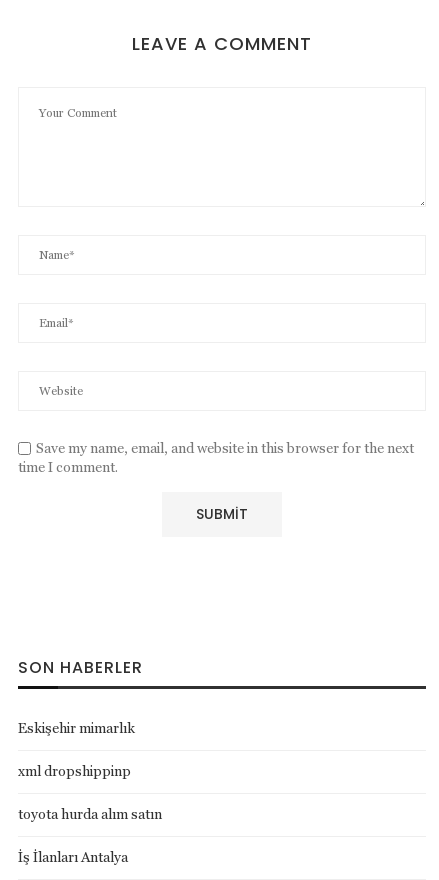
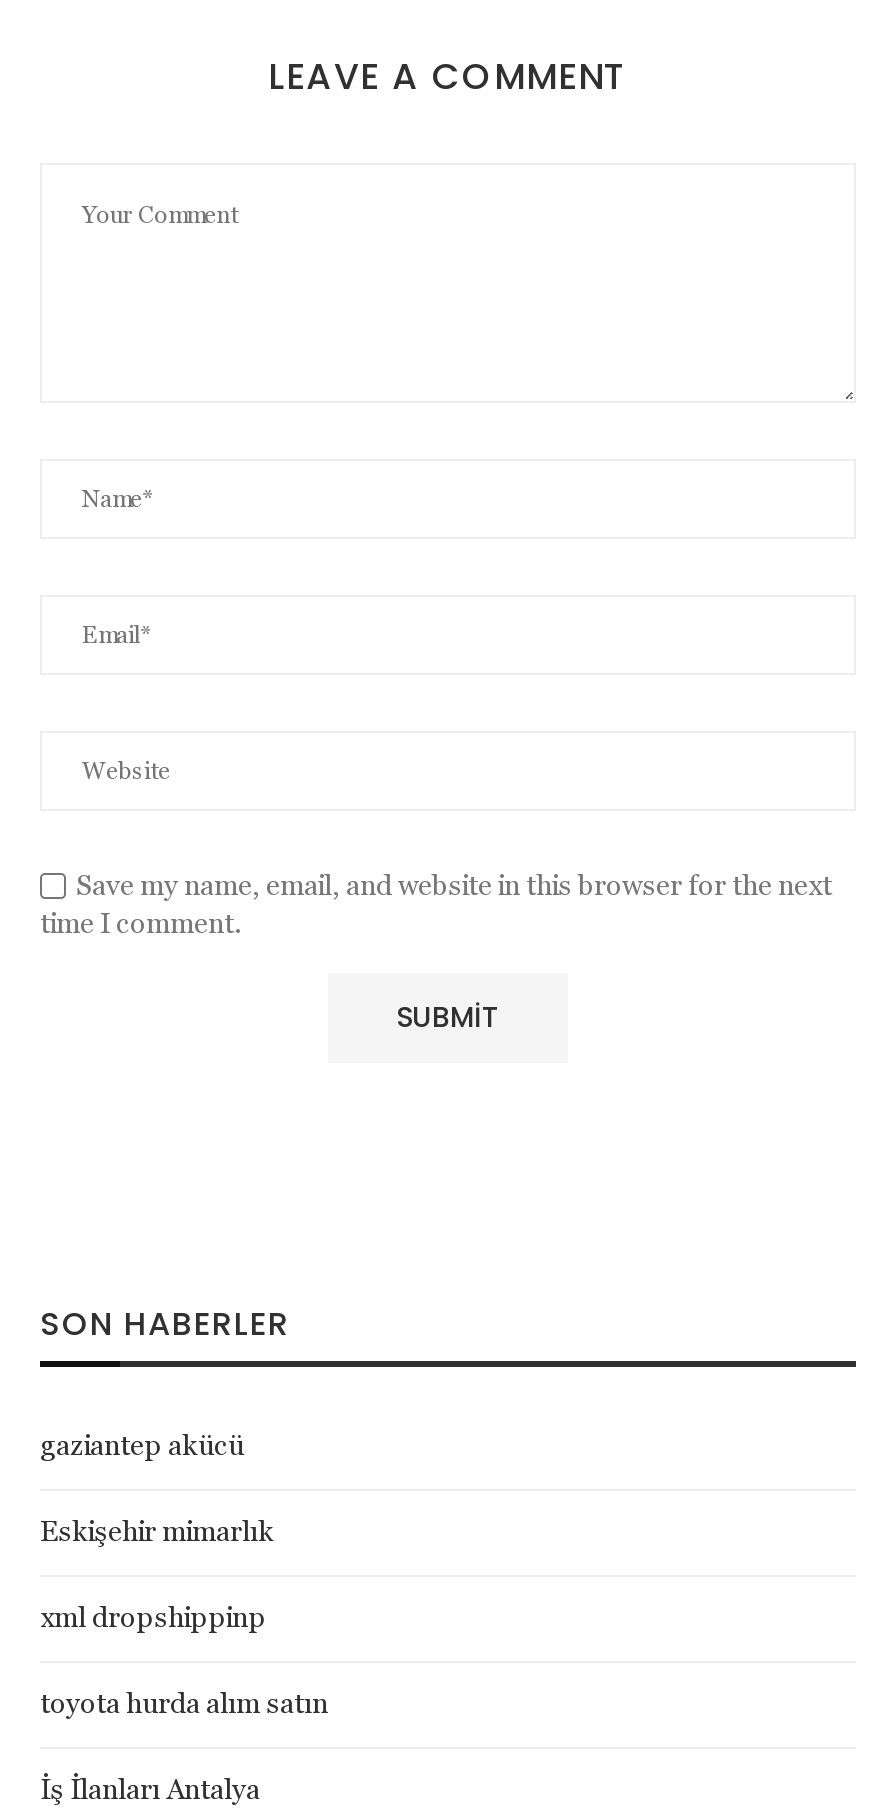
+ gaziantep akücü
